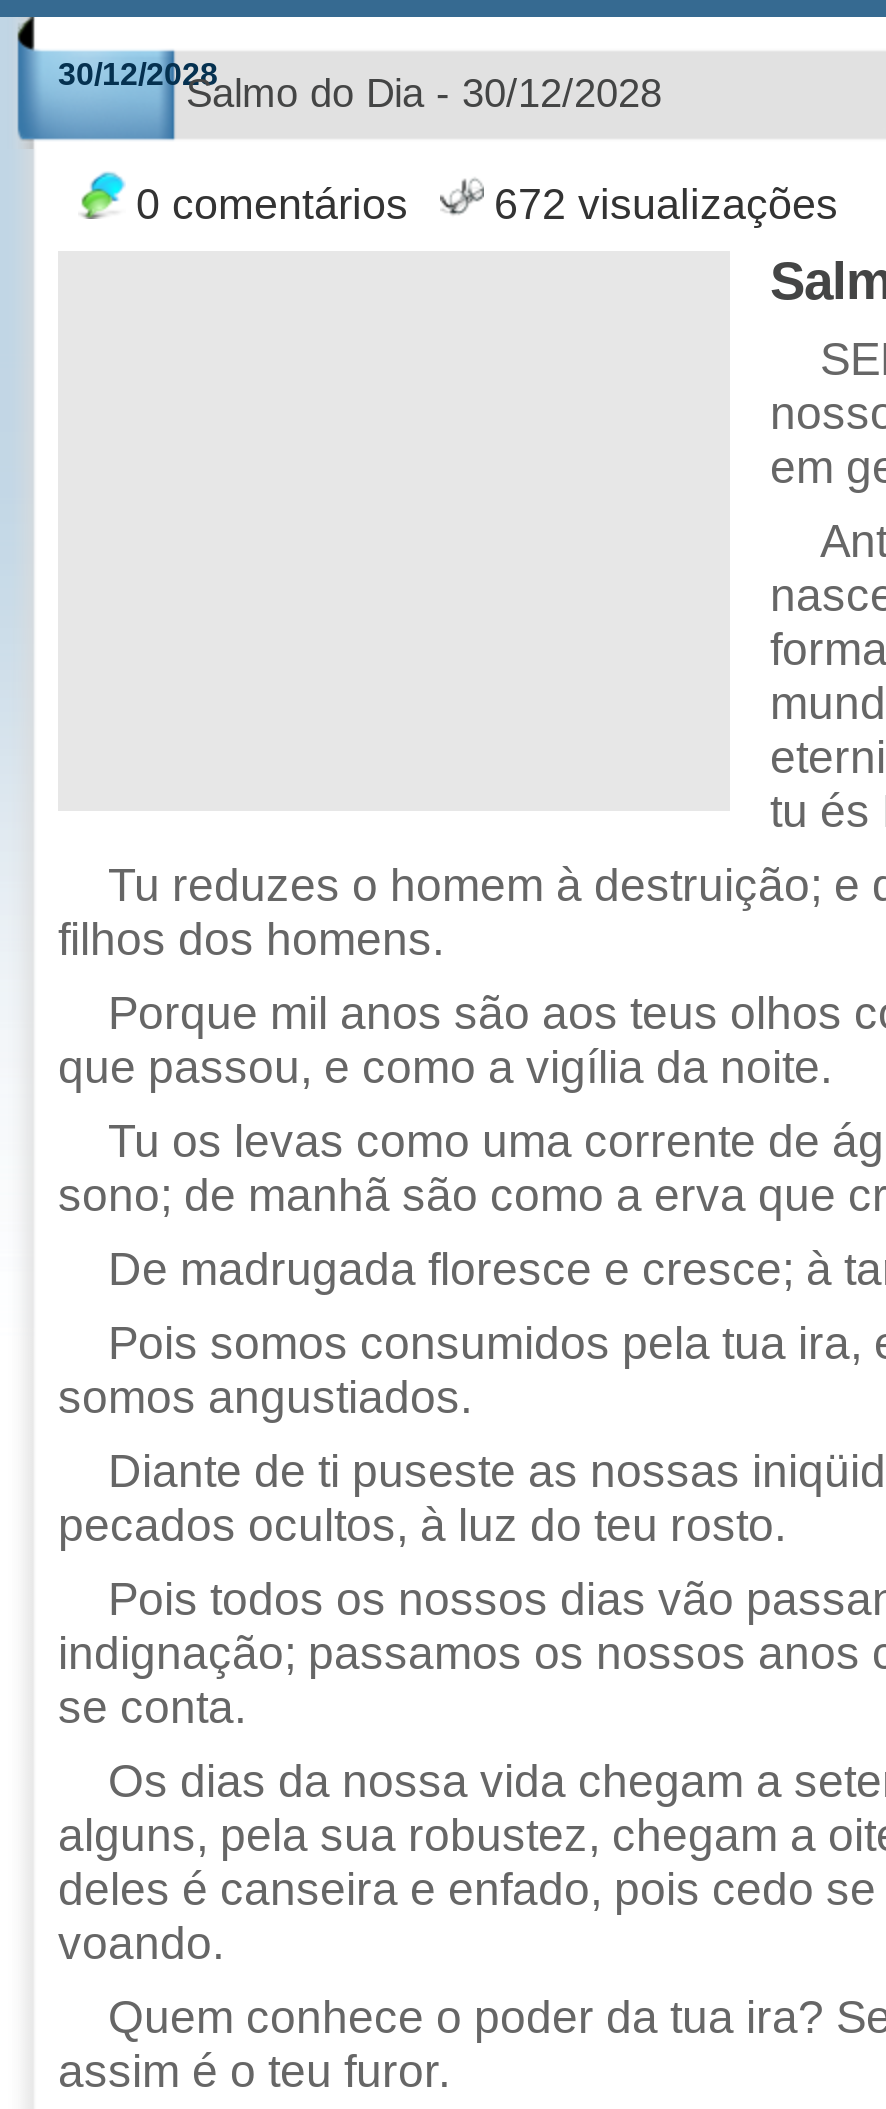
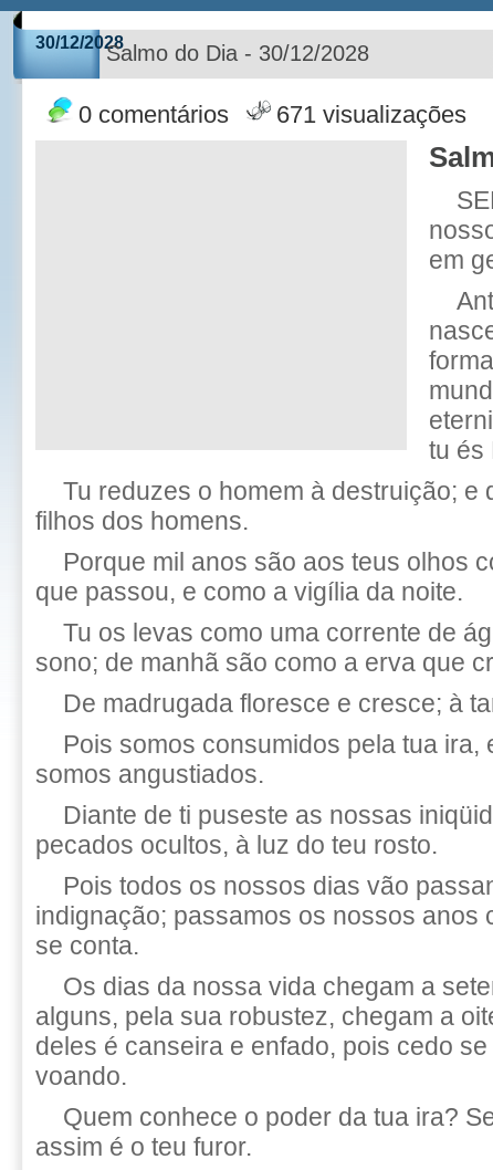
- 672 visualizações
+ 671 visualizações
